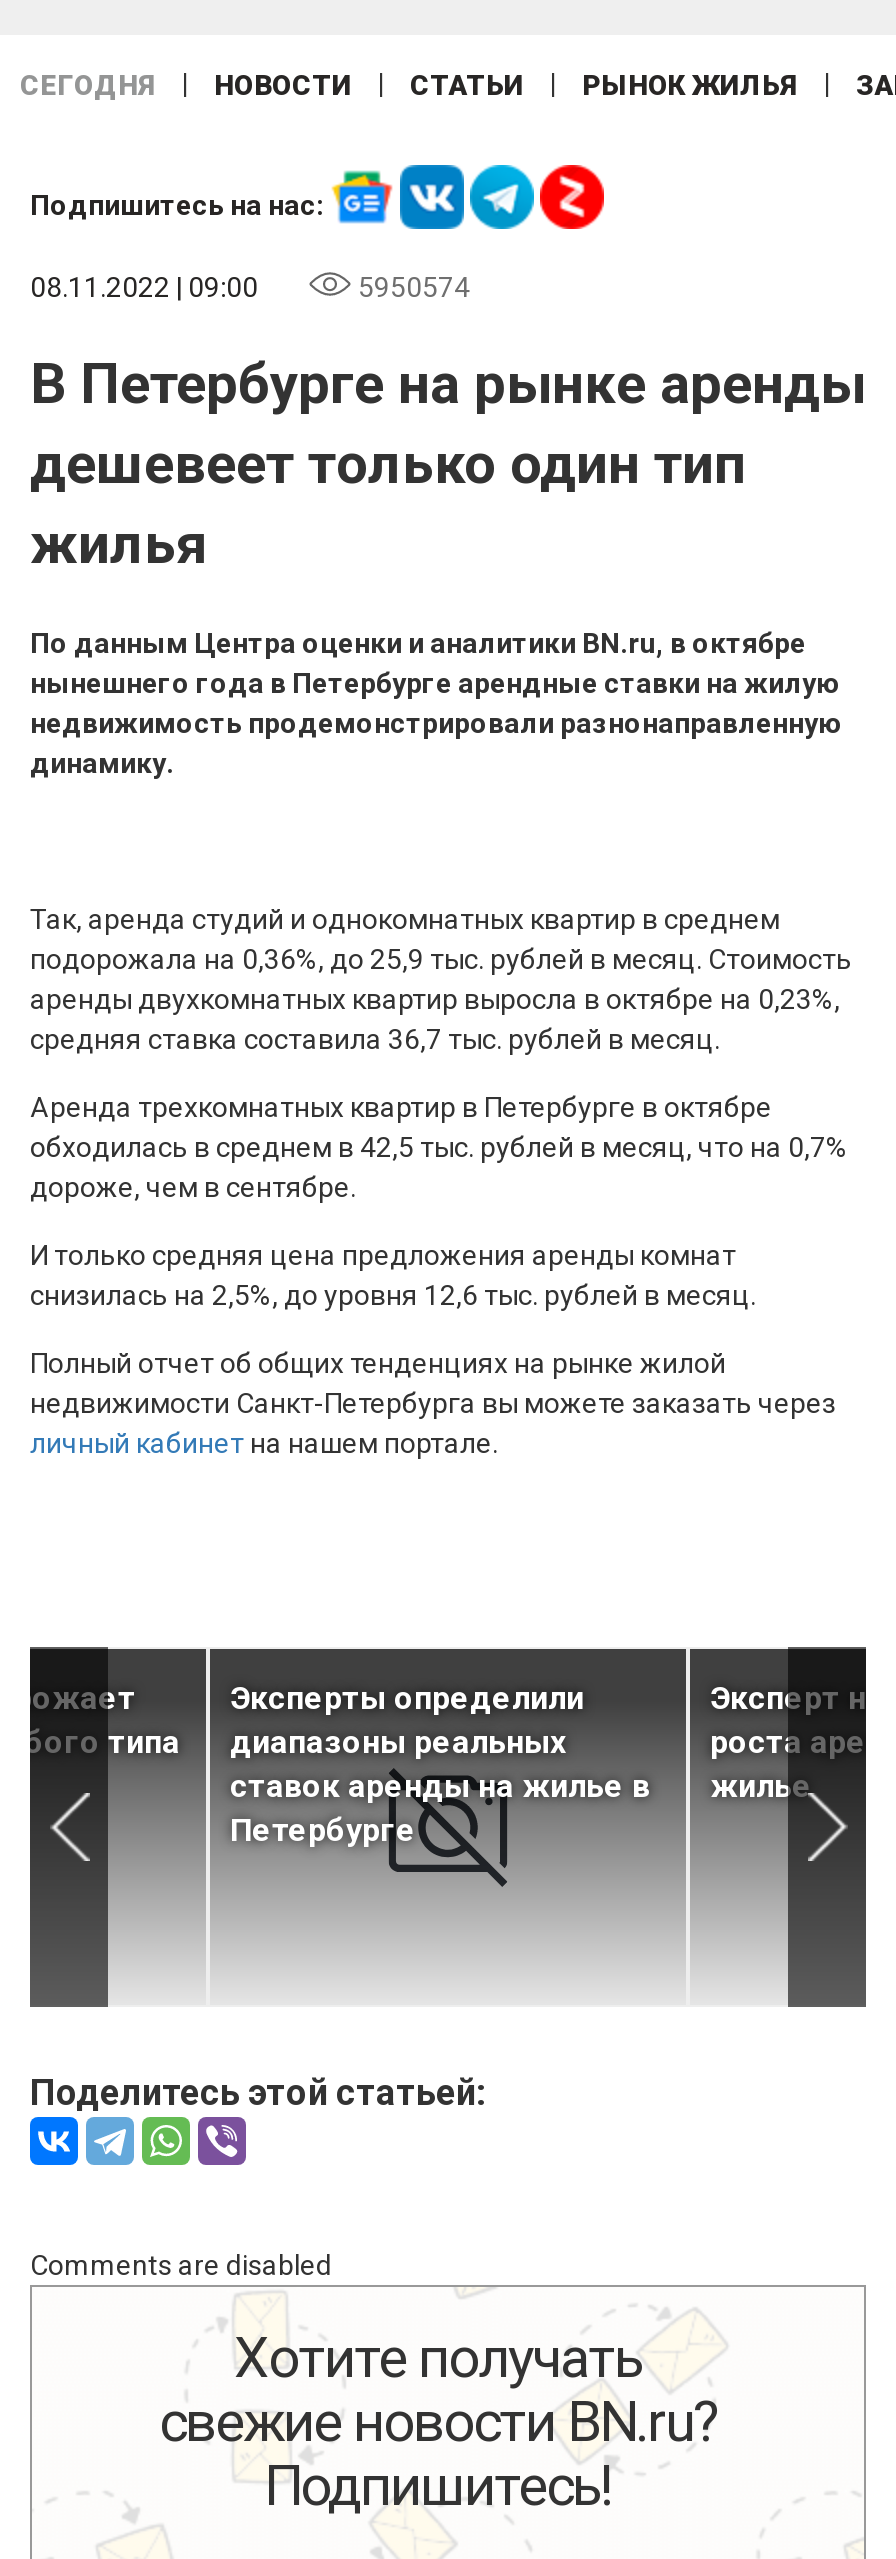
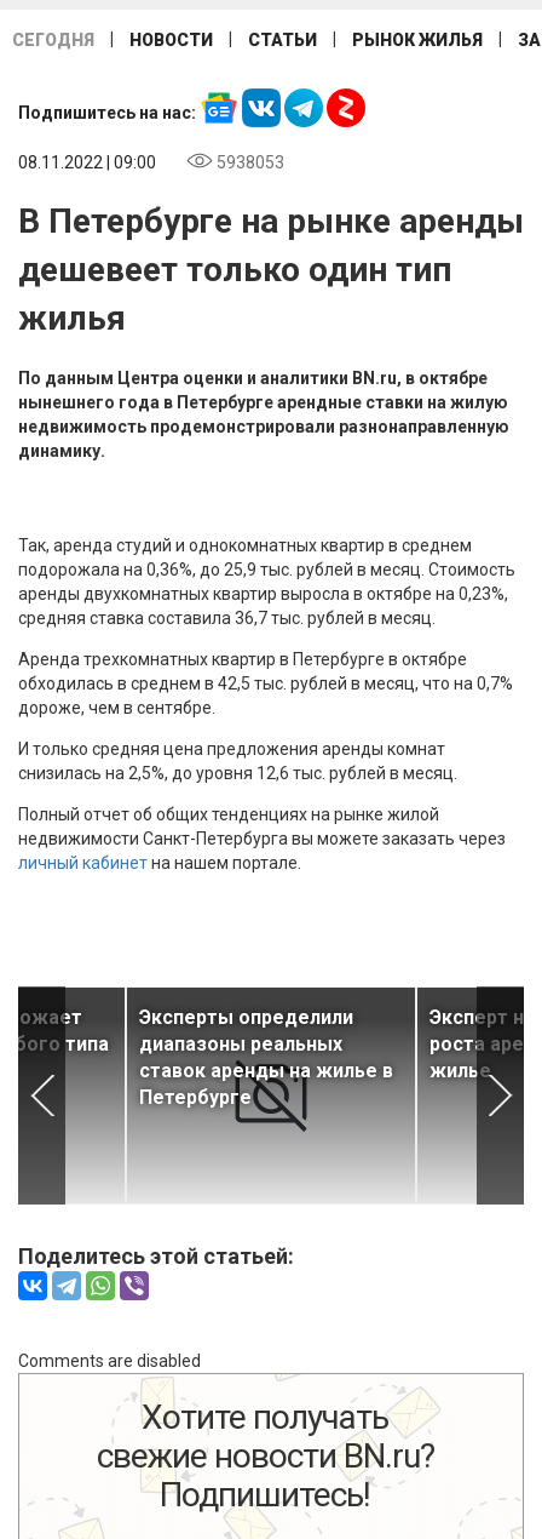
- 5950574
+ 5938053
